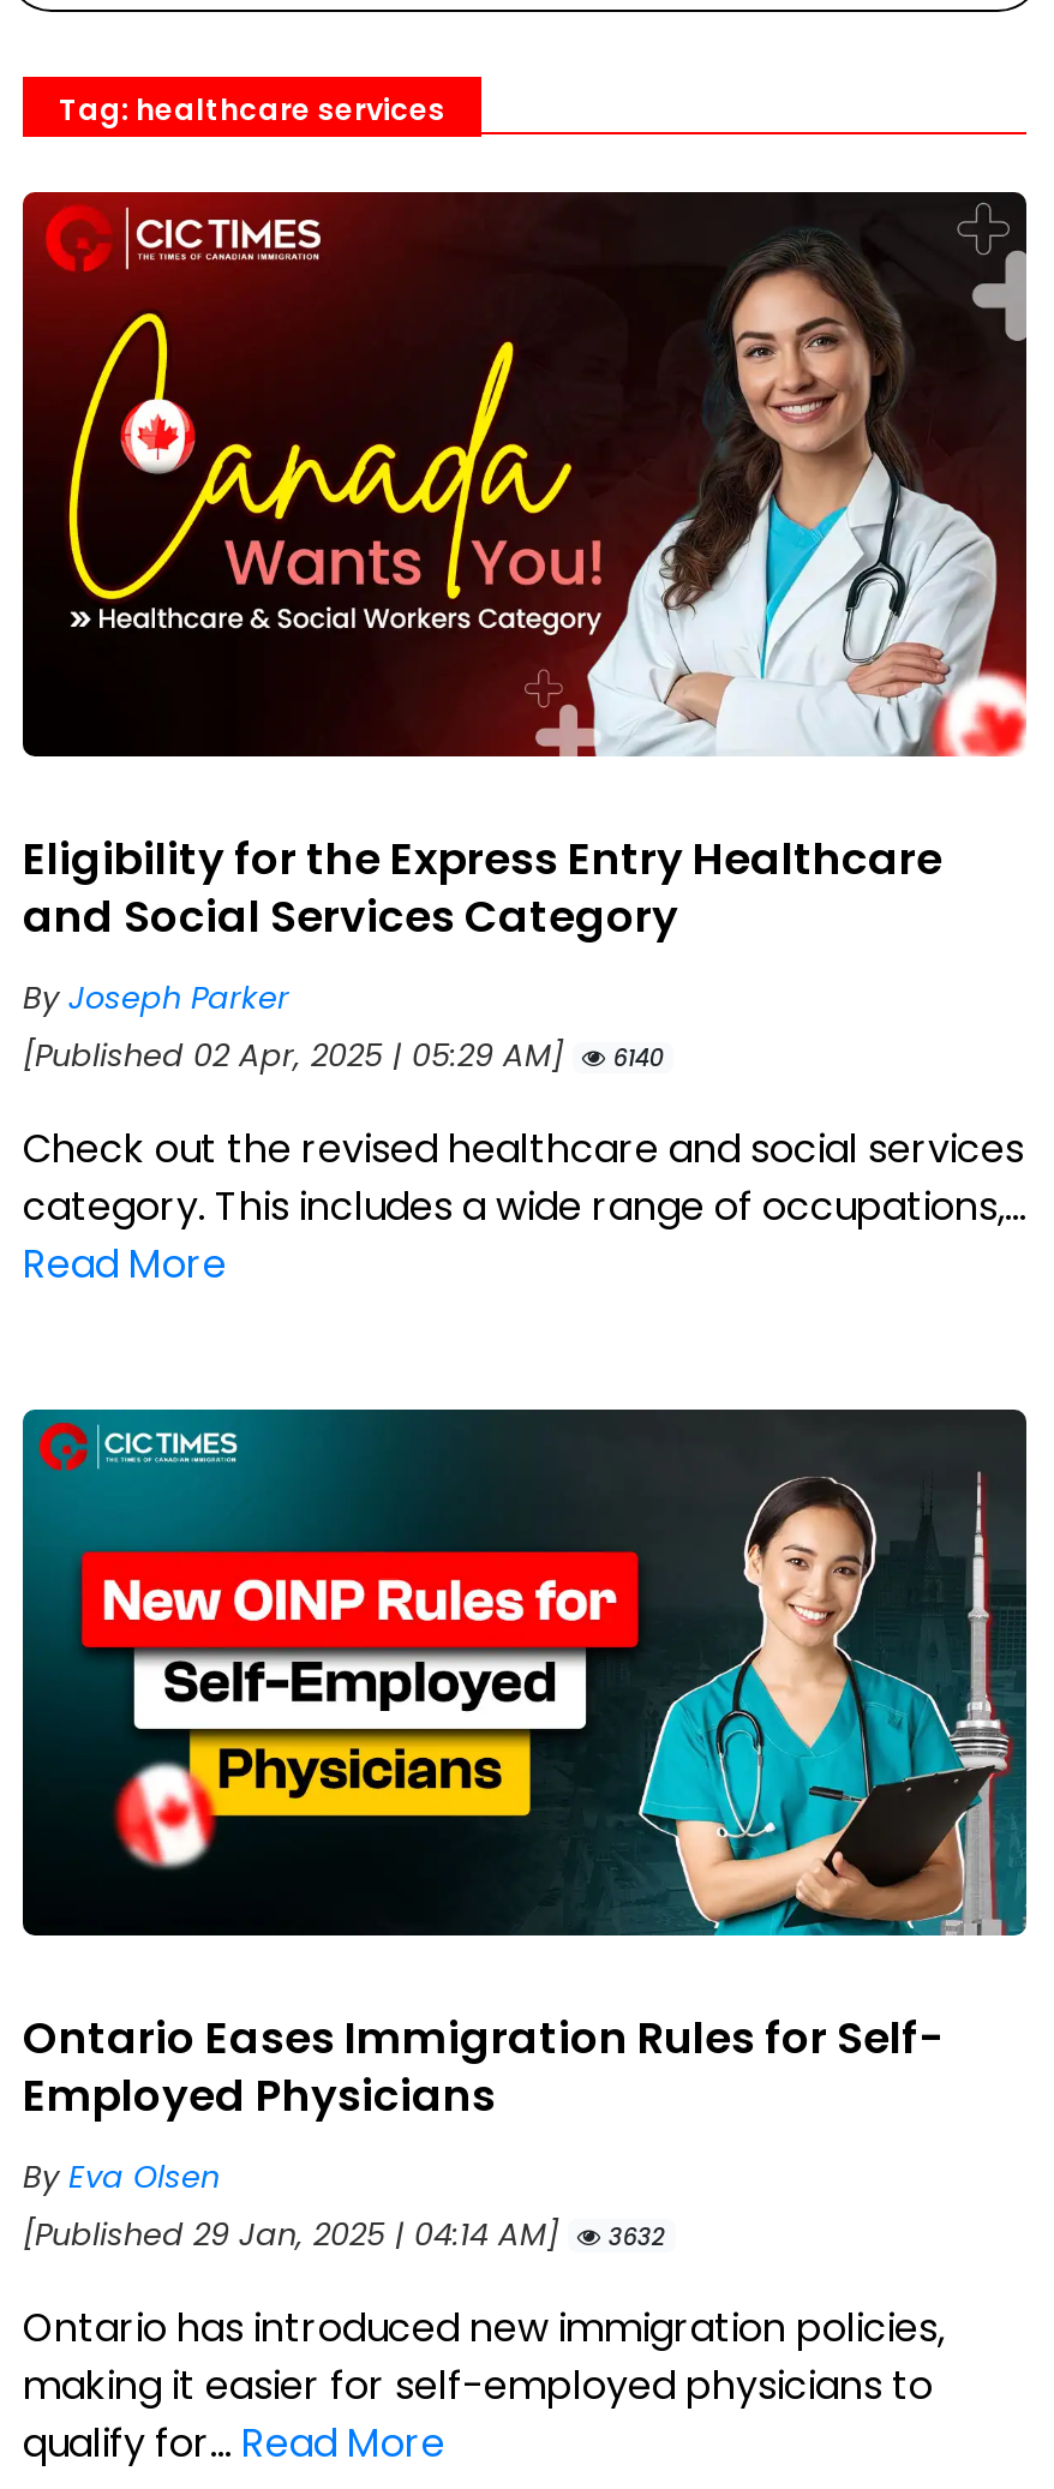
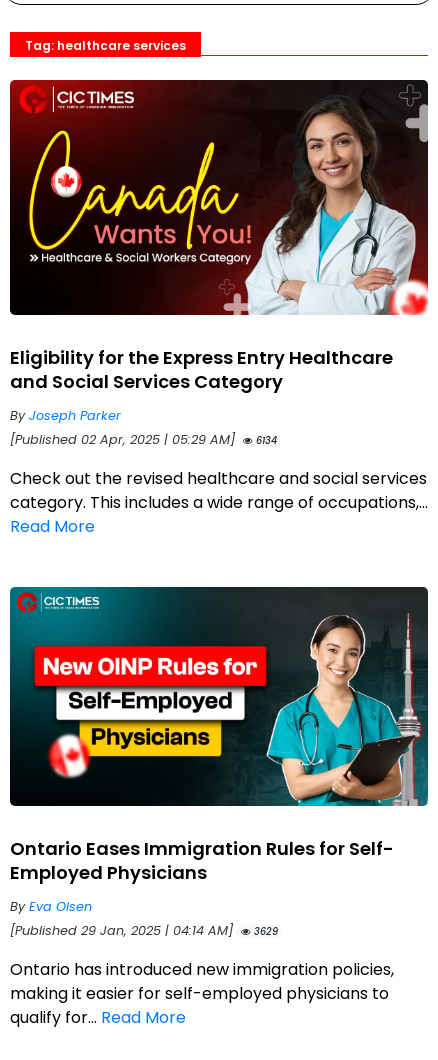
- 6140
+ 6134

- 3632
+ 3629
